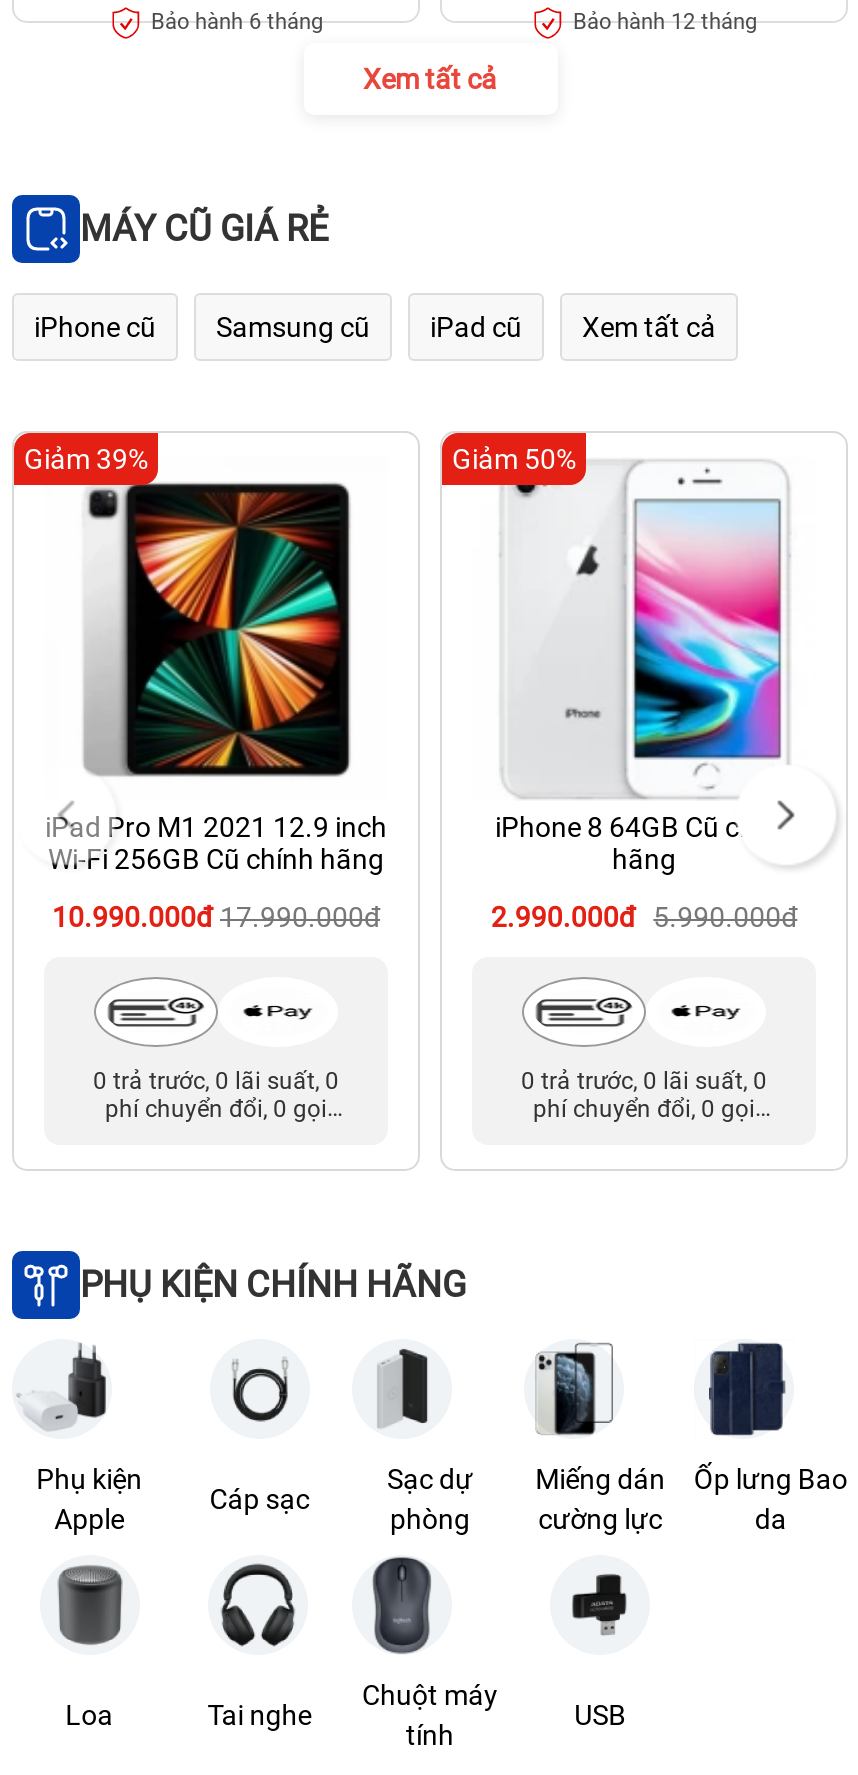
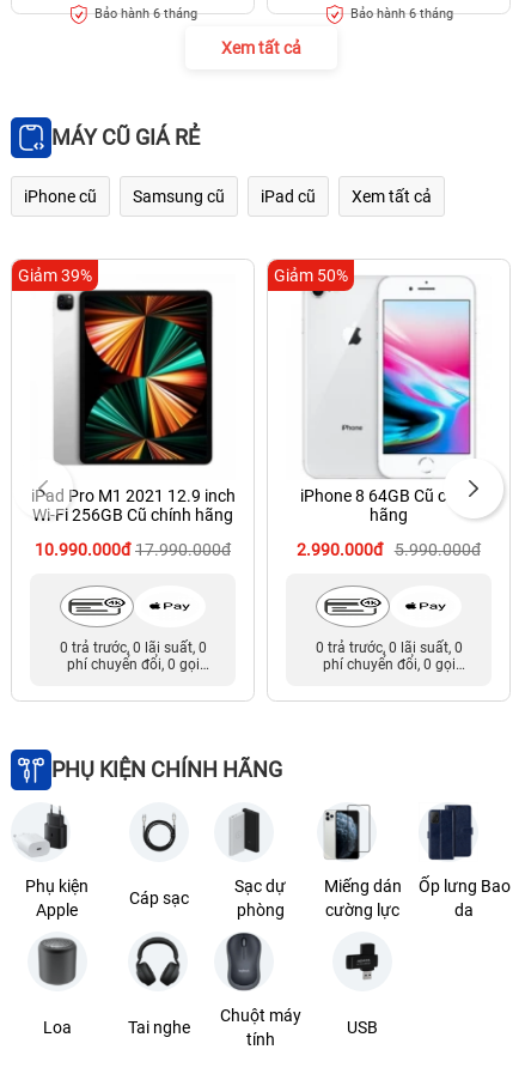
- Bảo hành 12 tháng
+ Bảo hành 6 tháng
